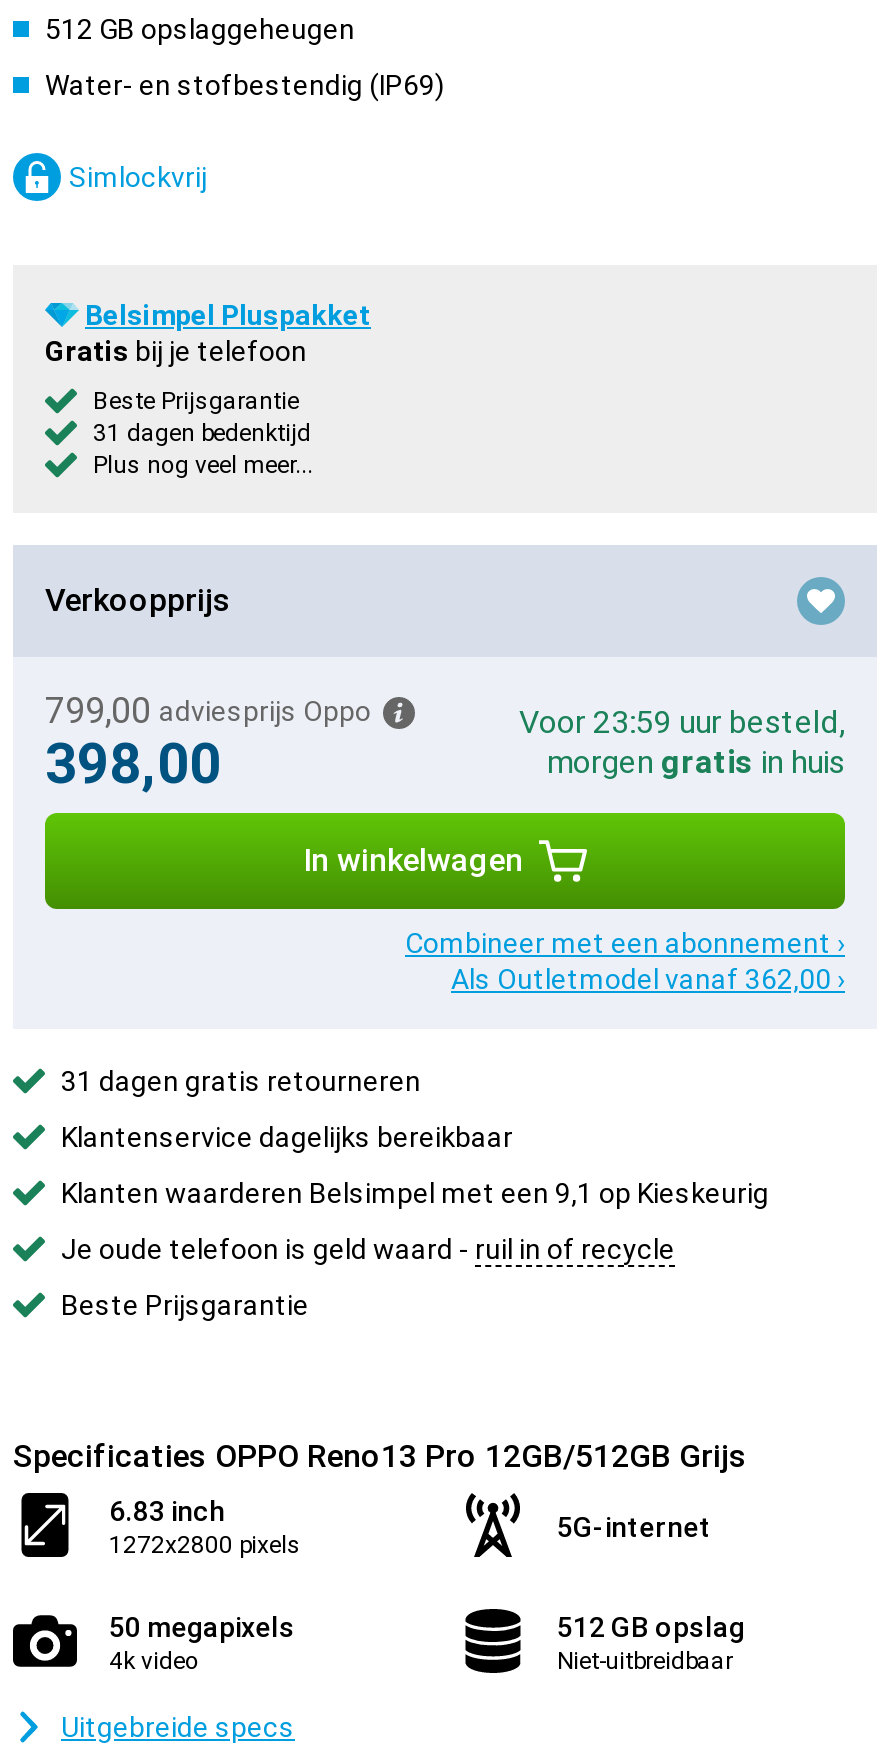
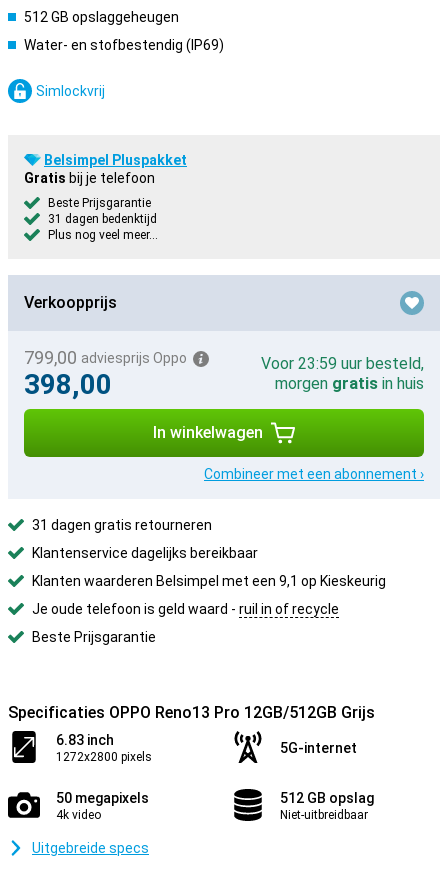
- Als Outletmodel vanaf 362,00 ›
